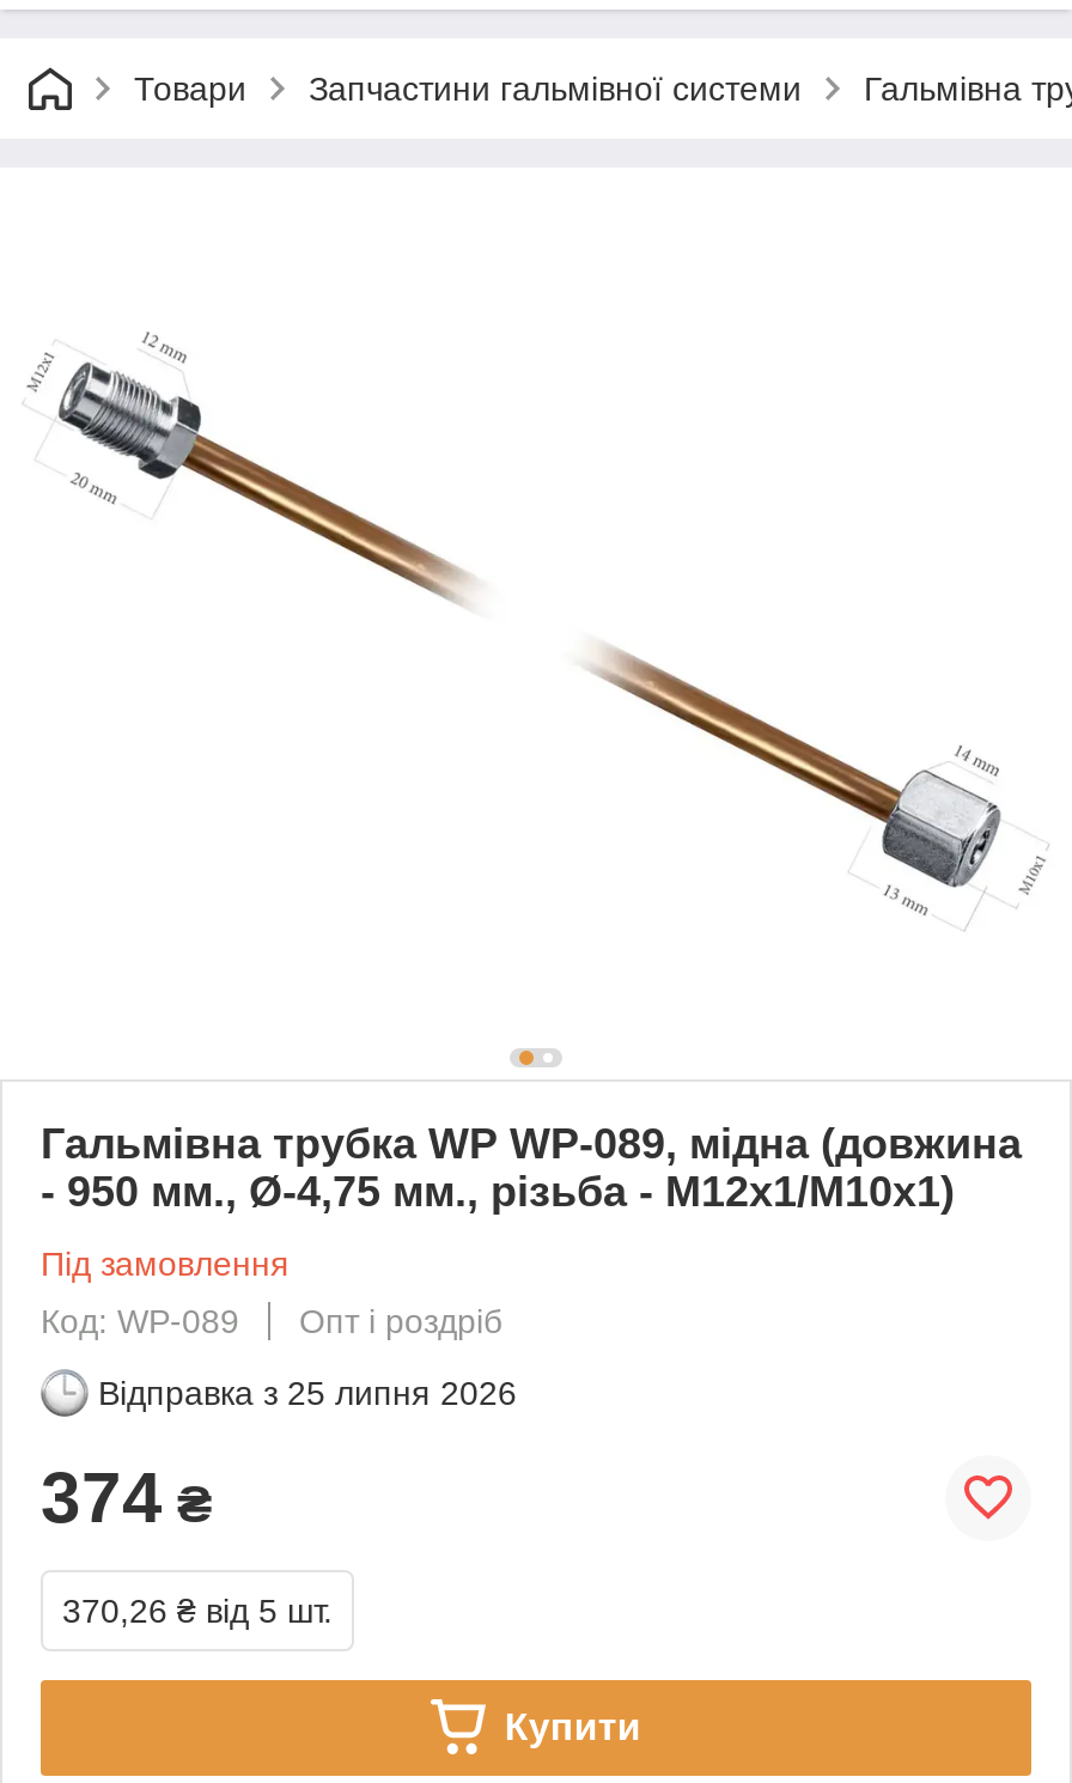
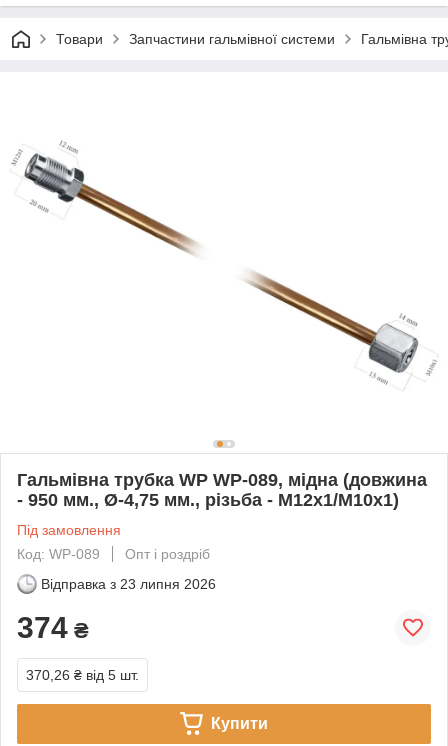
- Відправка з 25 липня 2026
+ Відправка з 23 липня 2026
